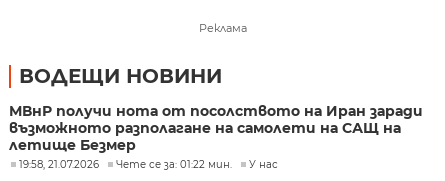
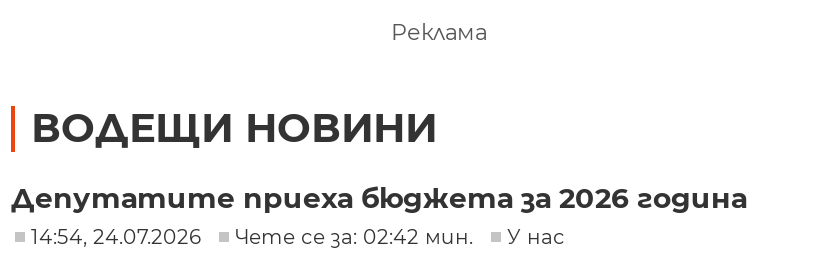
- МВнР получи нота от посолството на Иран заради
- възможното разполагане на самолети на САЩ на
- летище Безмер
- 19:58, 21.07.2026
- Чете се за: 01:22 мин.
+ Депутатите приеха бюджета за 2026 година
+ 14:54, 24.07.2026
+ Чете се за: 02:42 мин.
